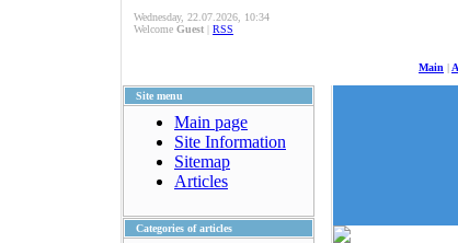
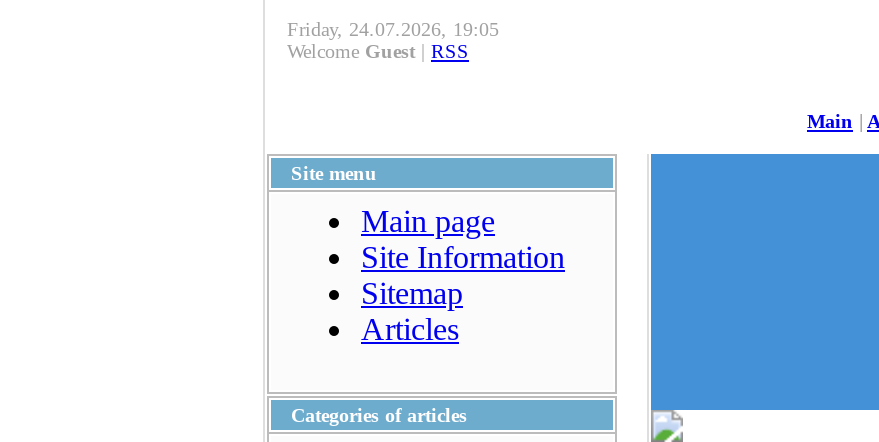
- Wednesday, 22.07.2026, 10:34
+ Friday, 24.07.2026, 19:05
